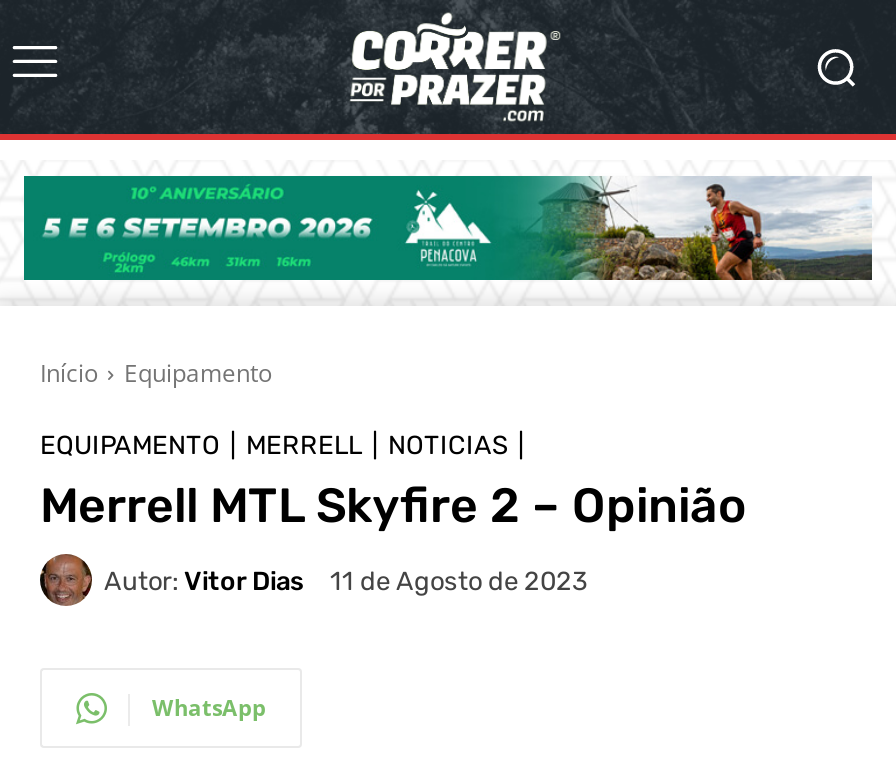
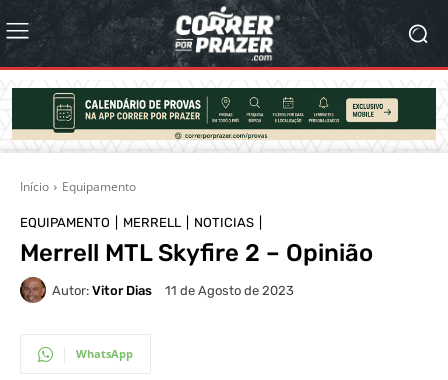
- [image]
+ [image]
